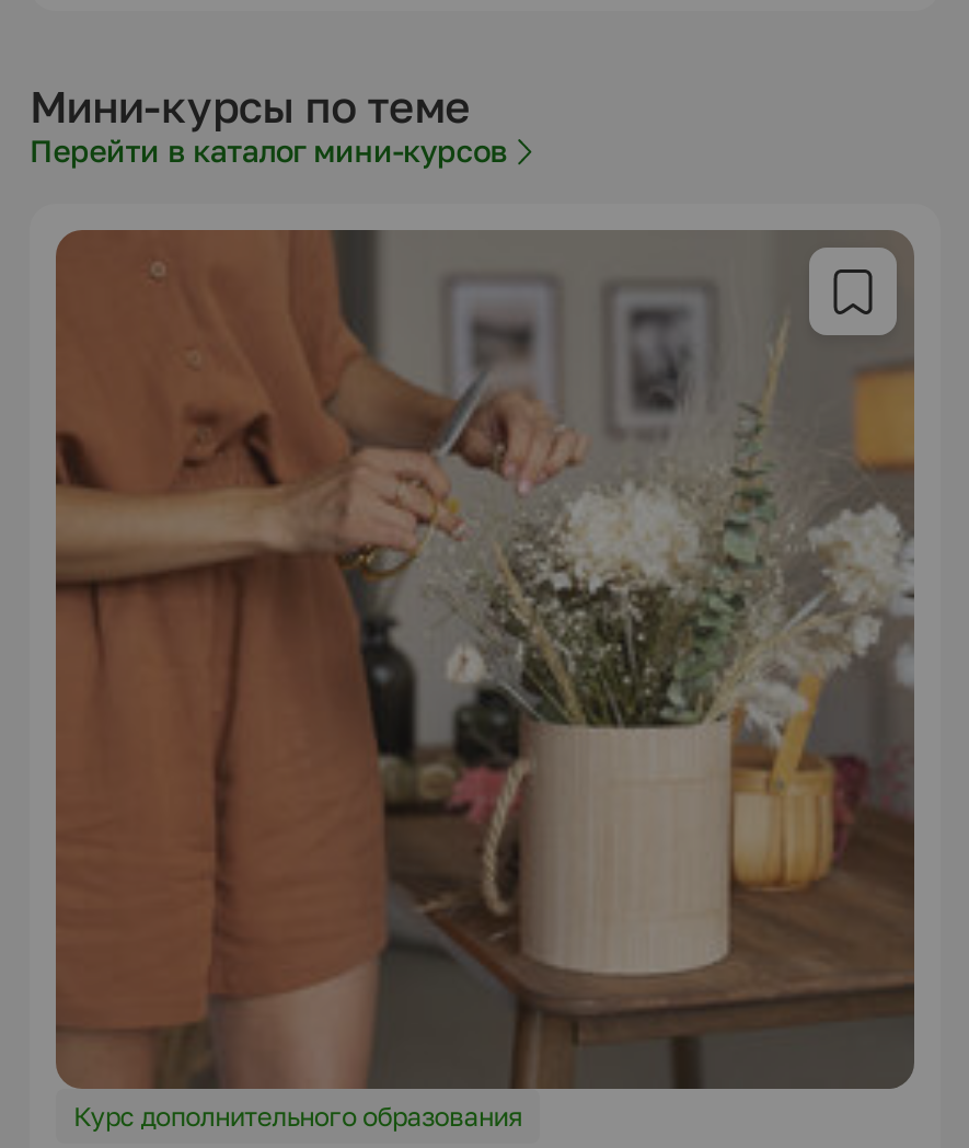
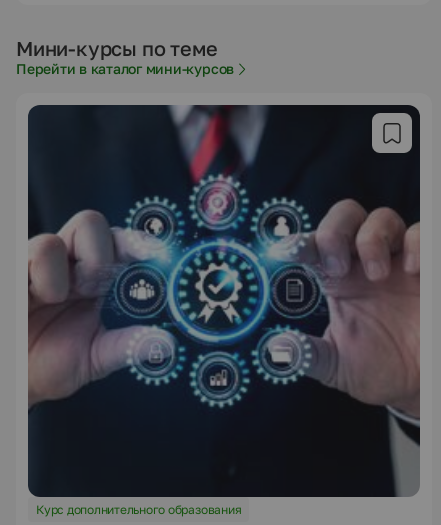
- [image]
+ [image]
